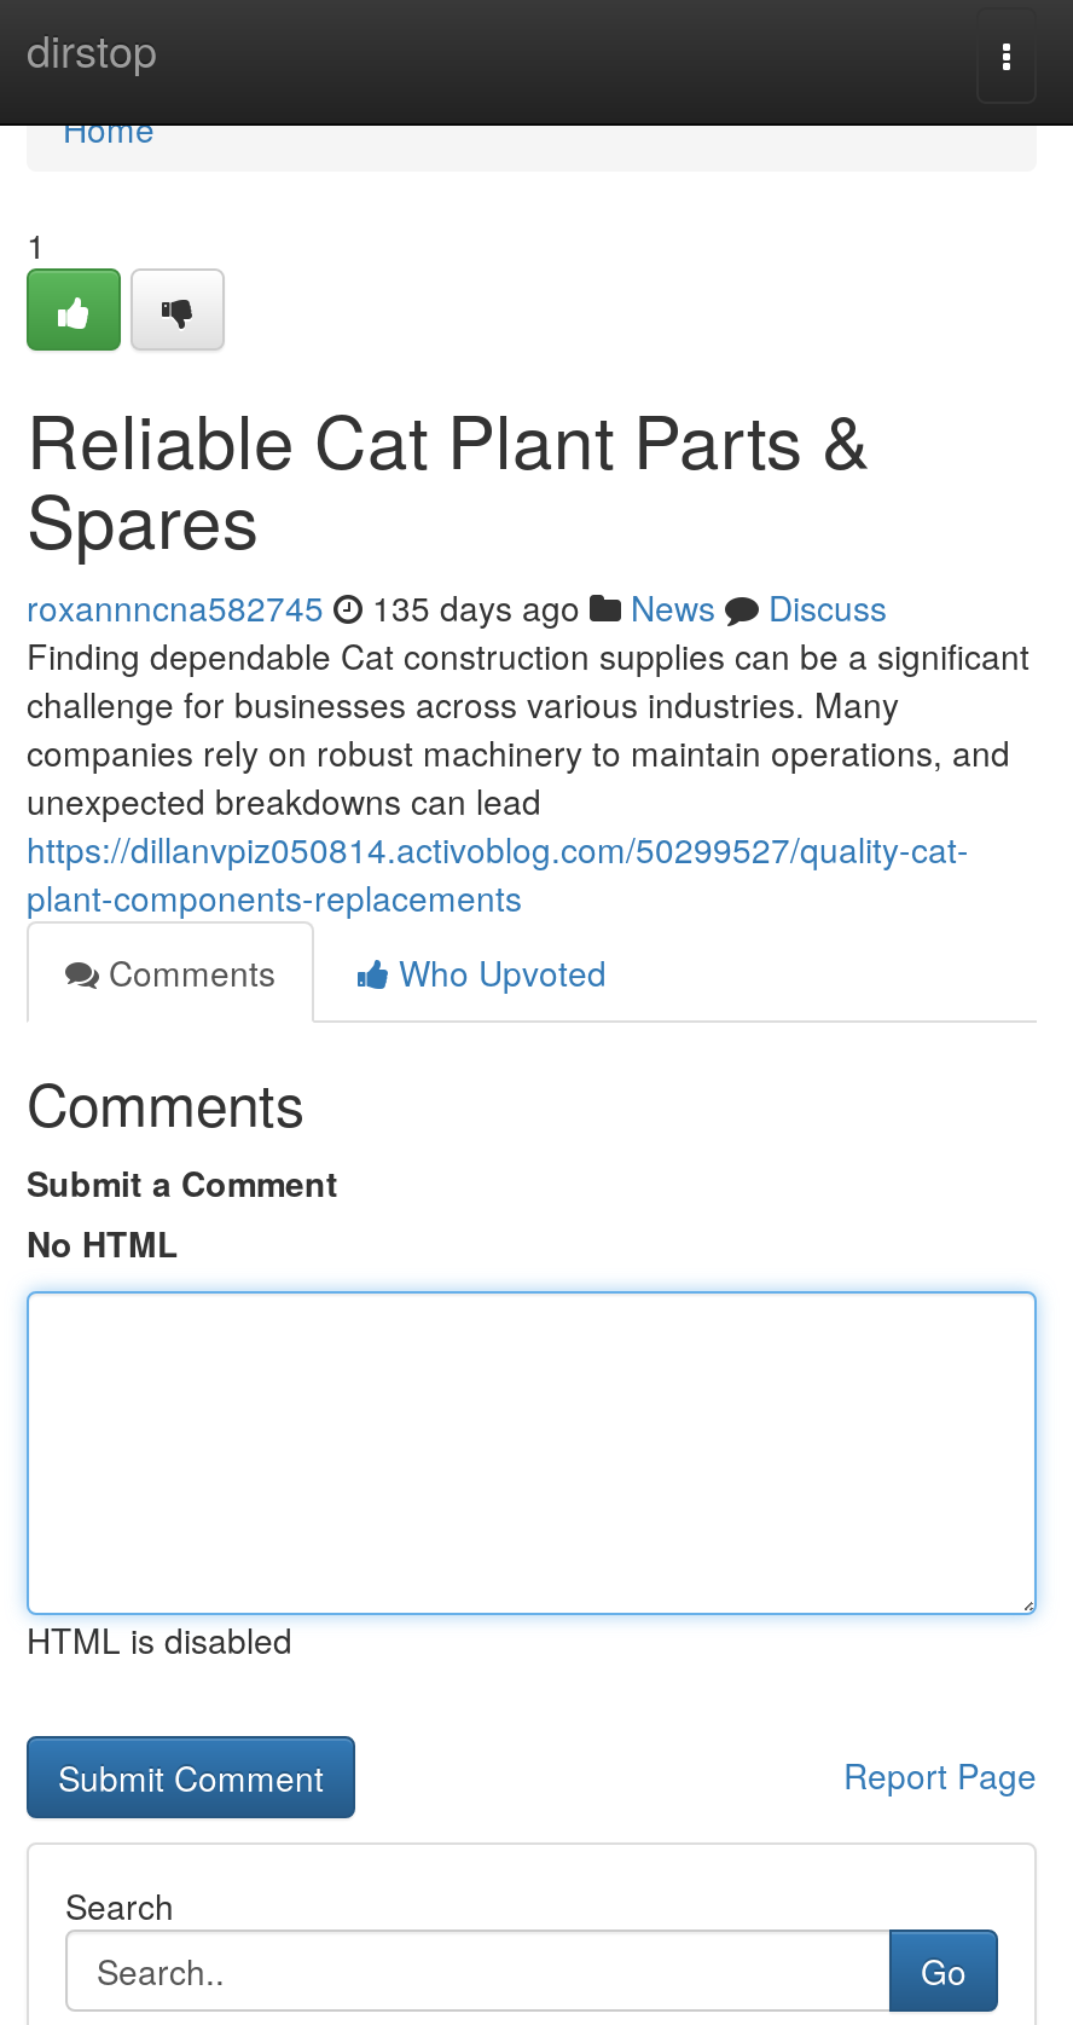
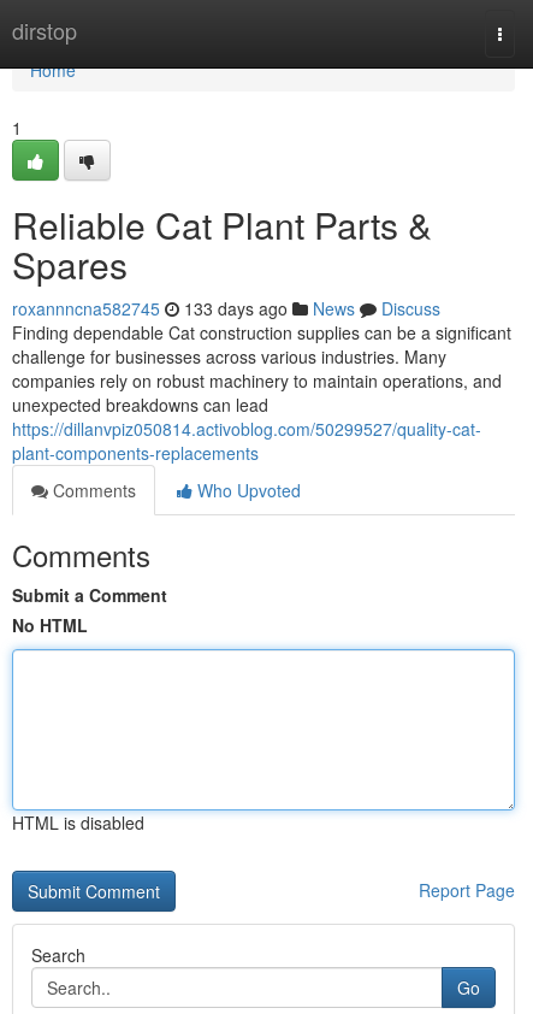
- roxannncna582745 135 days ago News Discuss
+ roxannncna582745 133 days ago News Discuss
